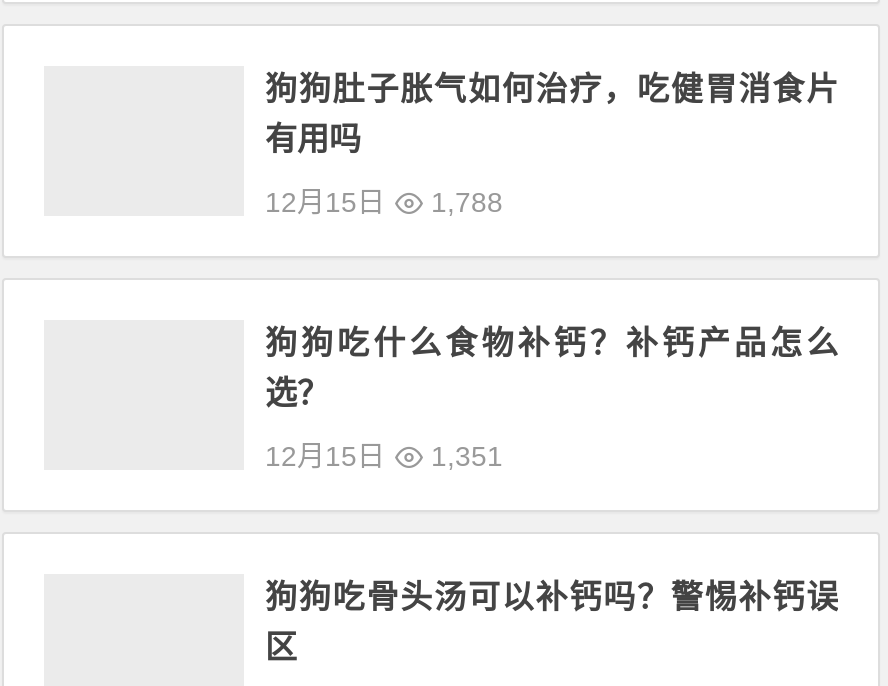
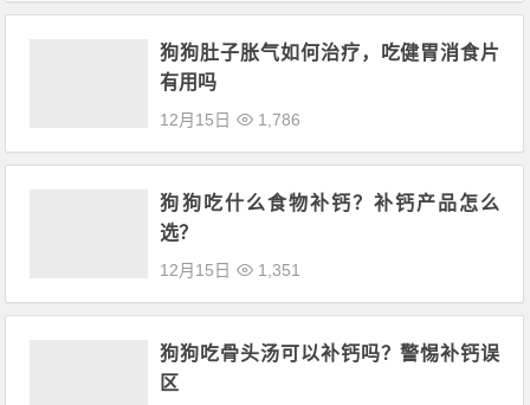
- 12月15日 1,788
+ 12月15日 1,786
